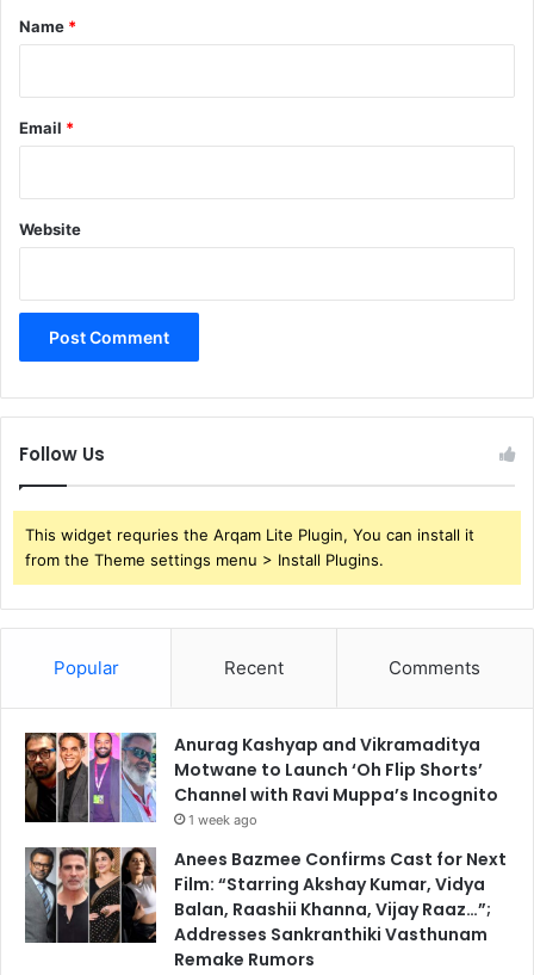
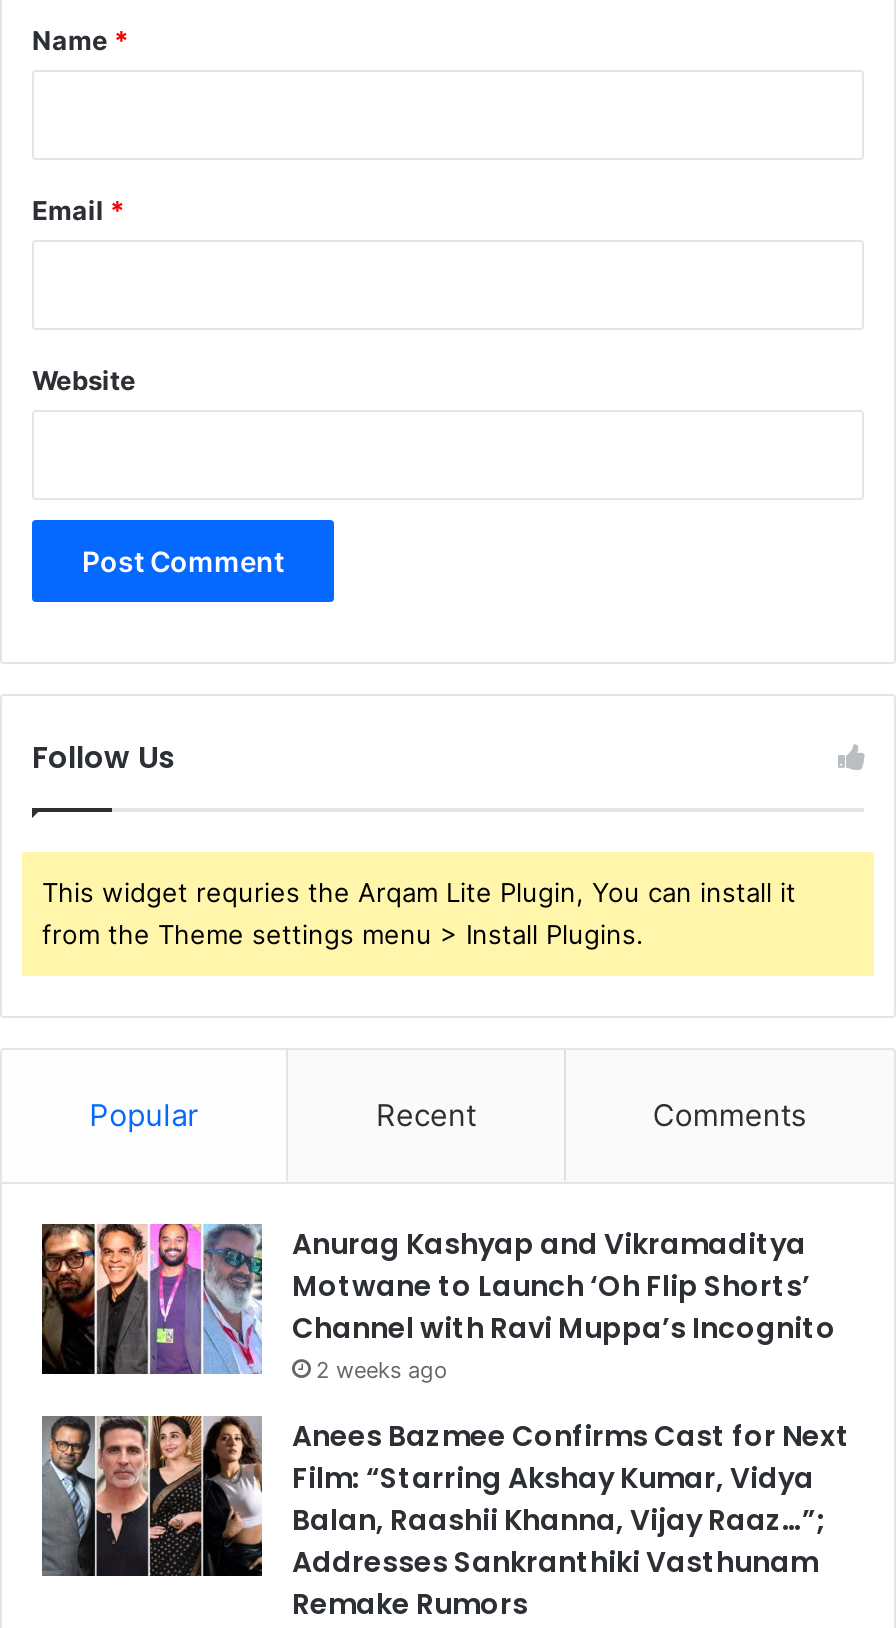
- 1 week ago
+ 2 weeks ago
